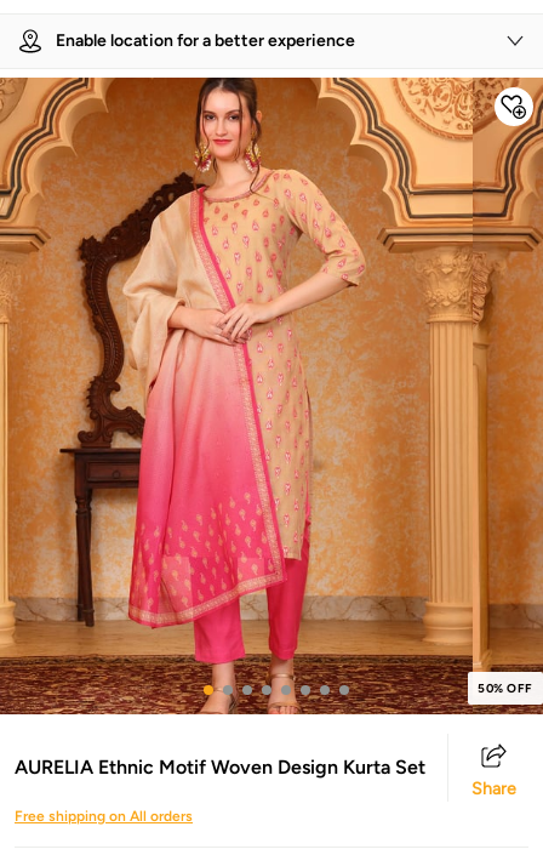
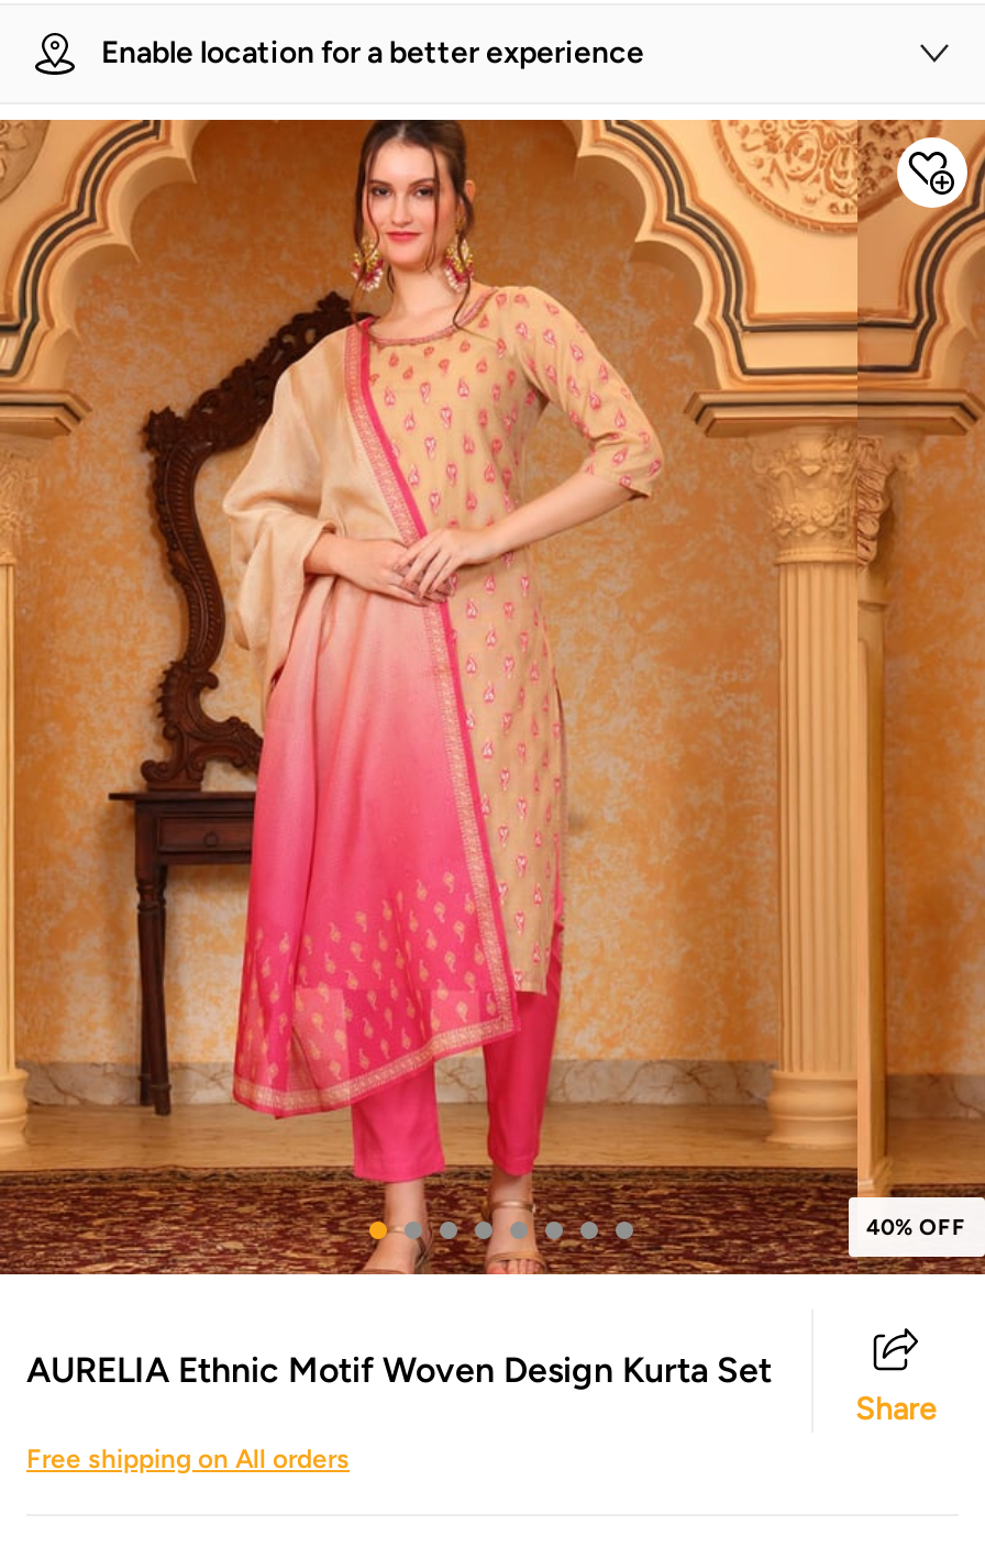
- 50% OFF
+ 40% OFF
